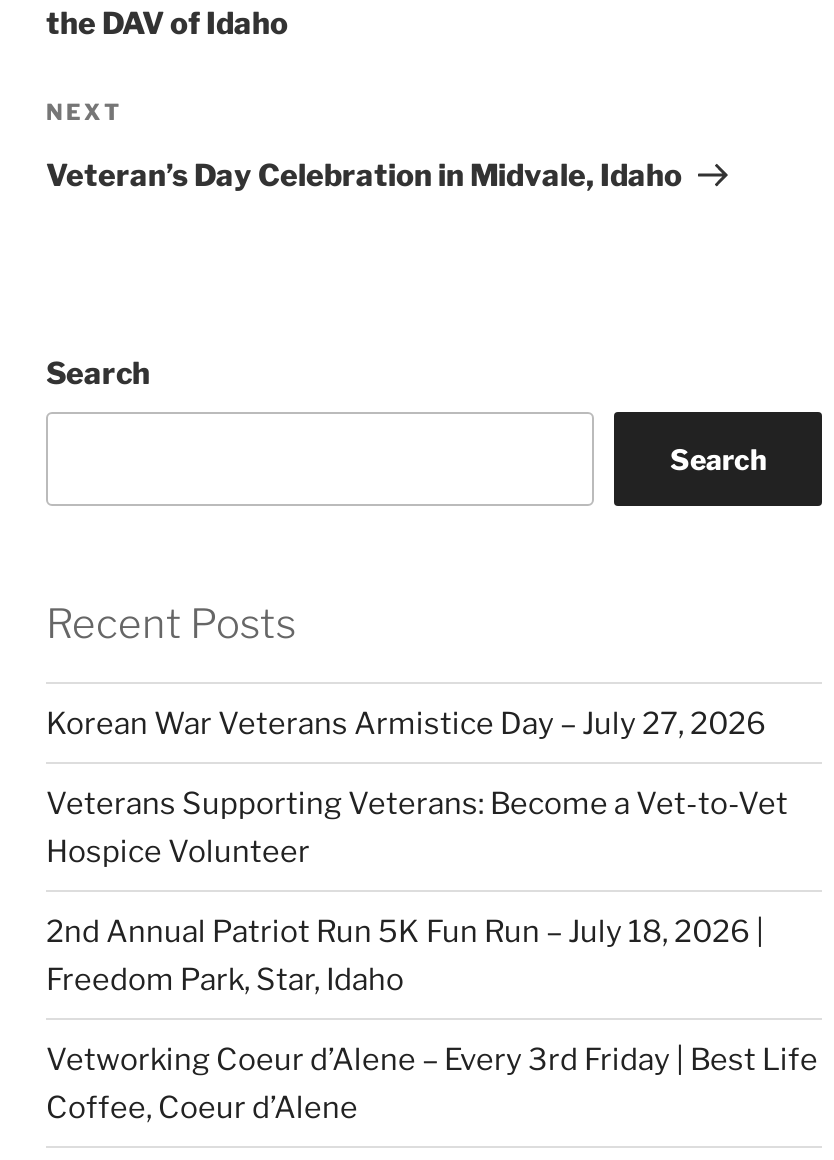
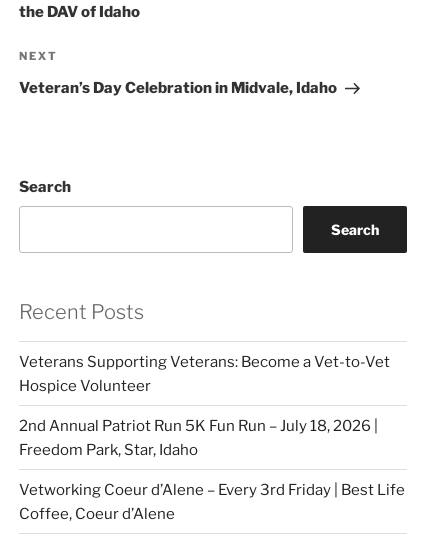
- Korean War Veterans Armistice Day – July 27, 2026
